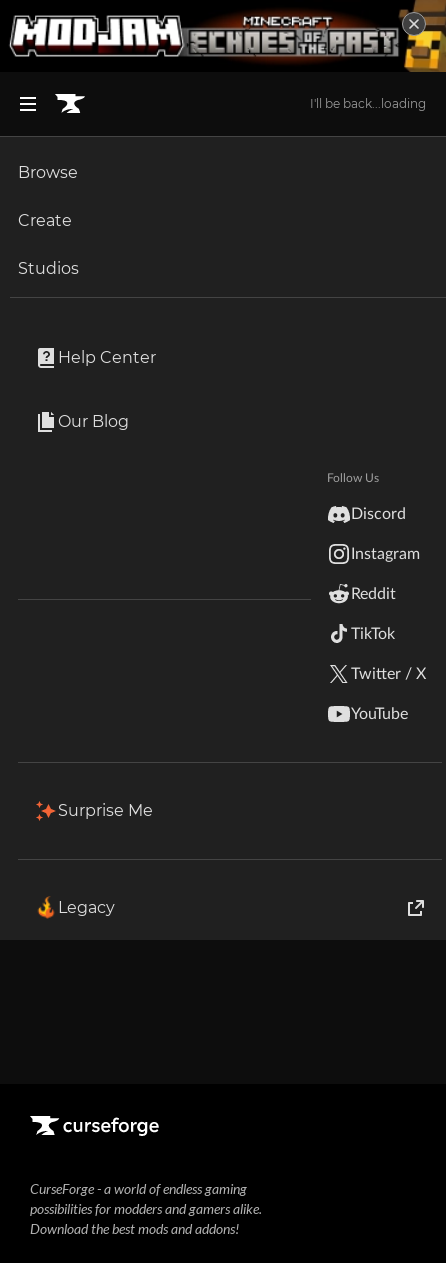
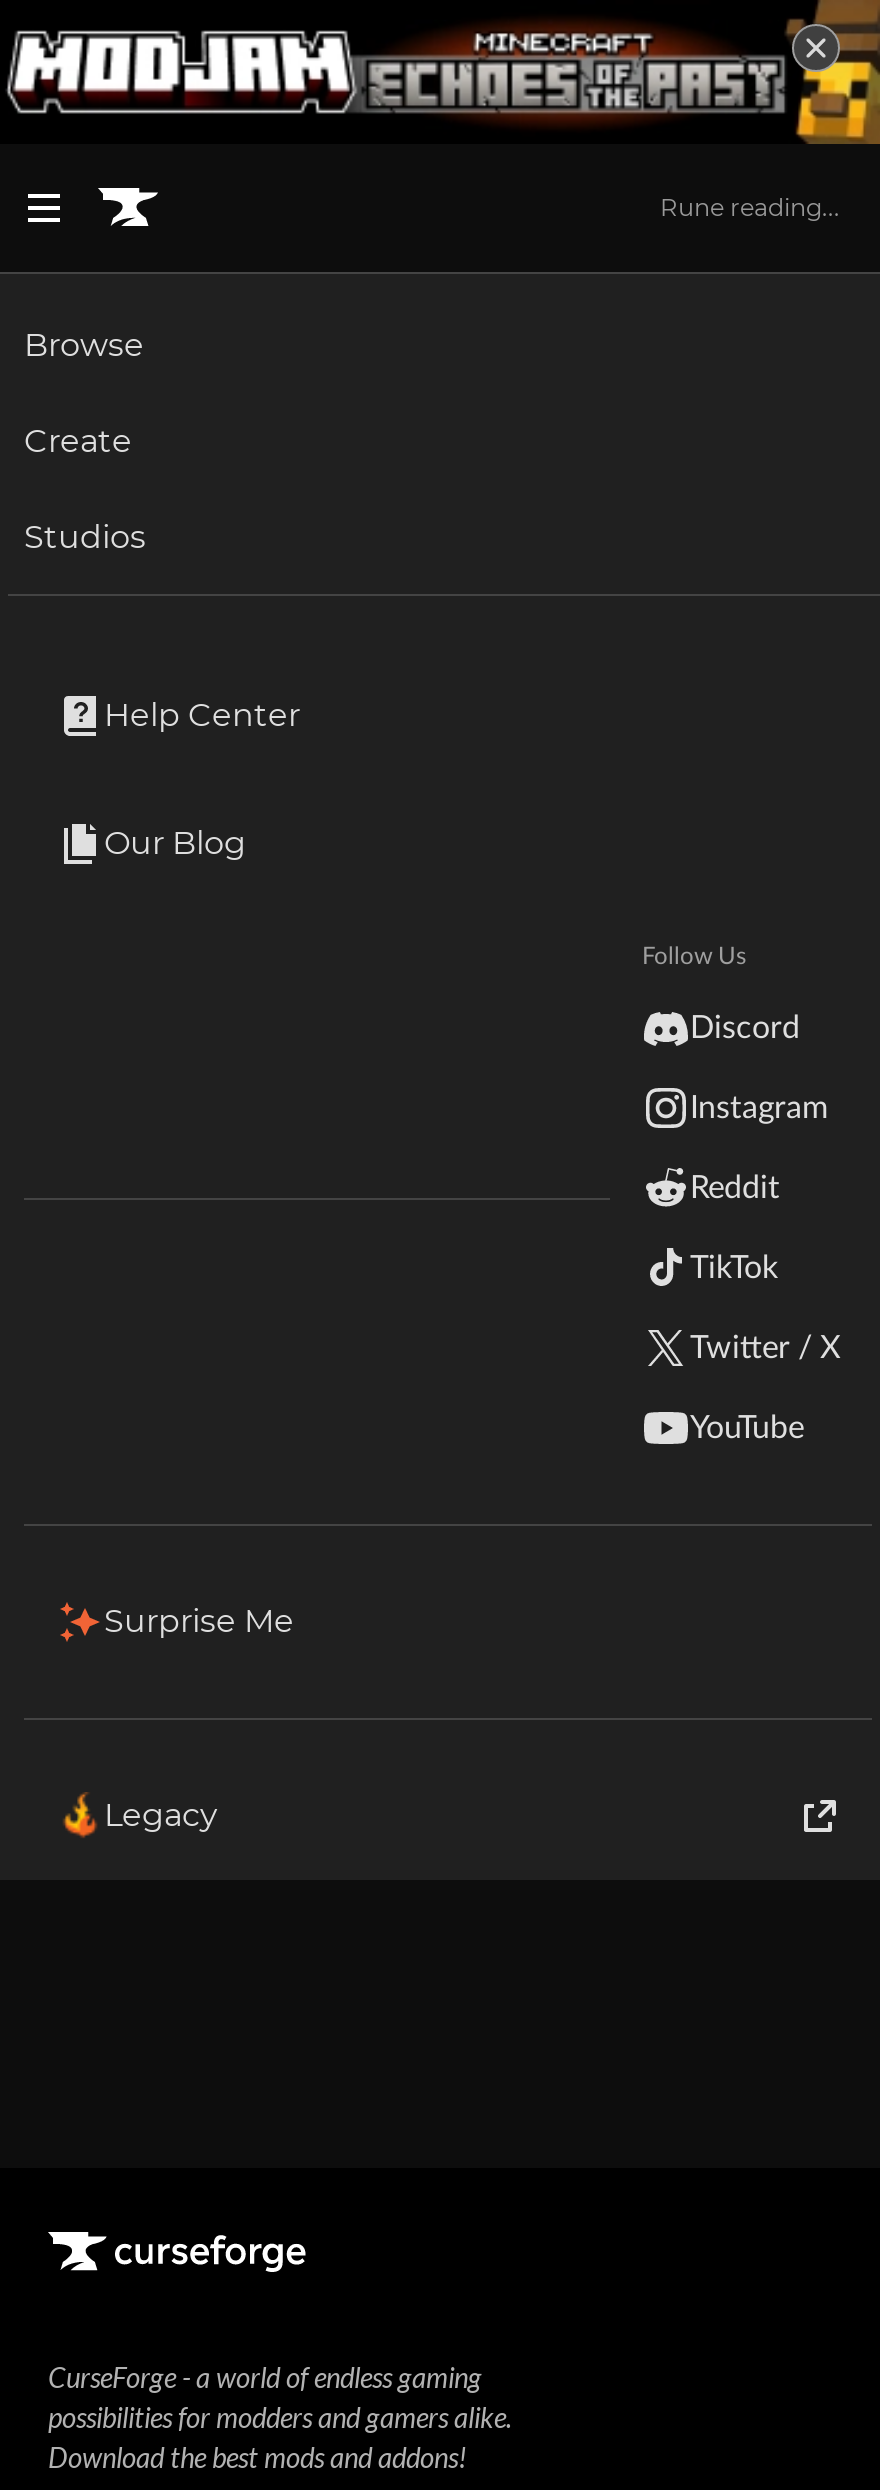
- I'll be back...loading
+ Rune reading...
